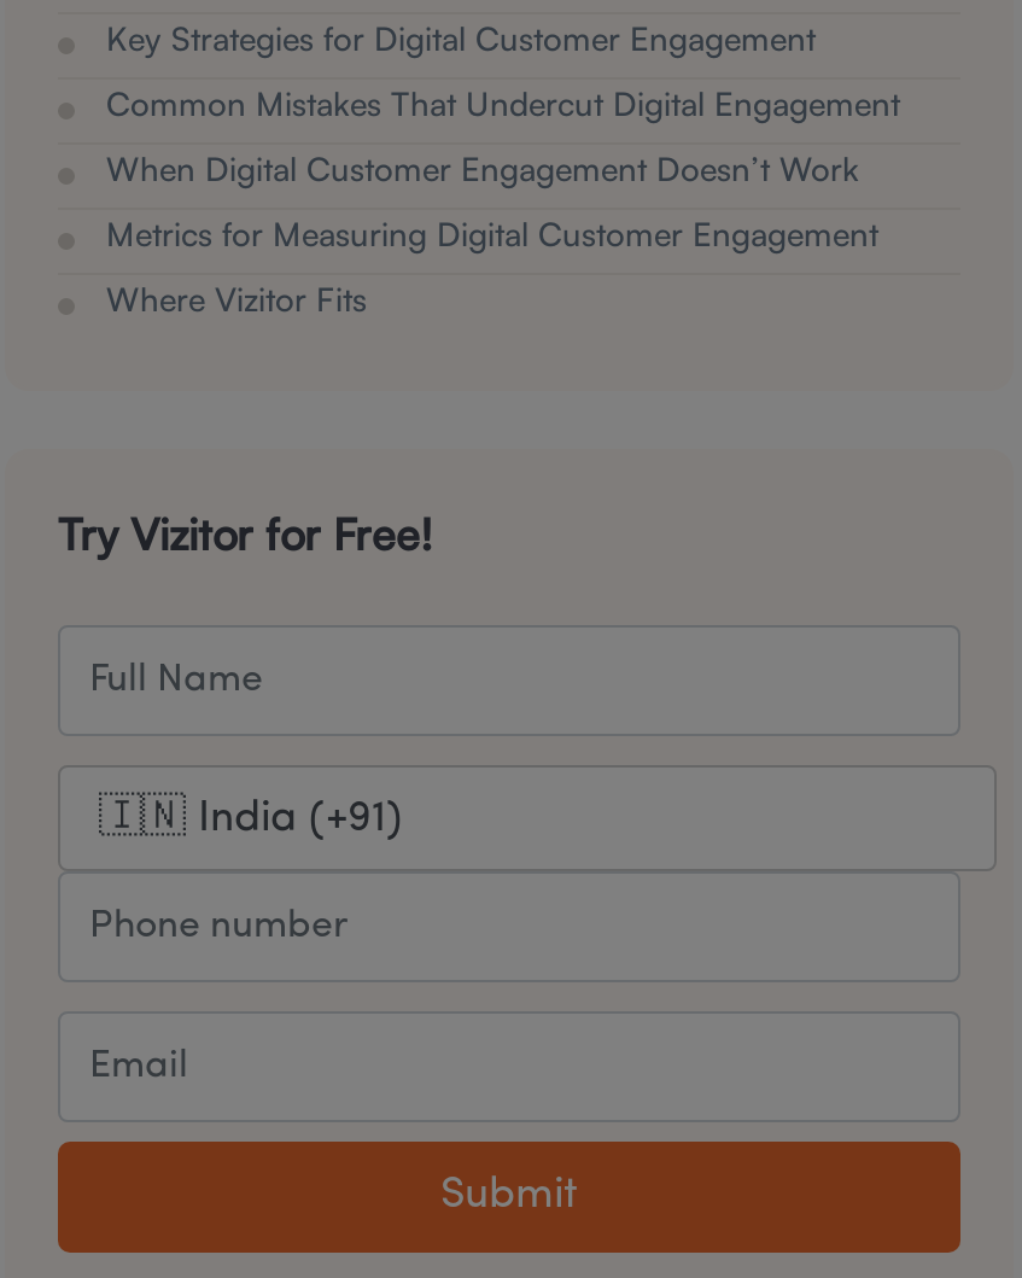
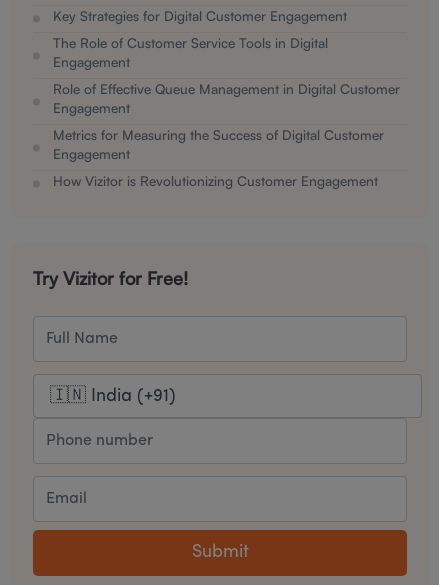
- Common Mistakes That Undercut Digital Engagement
+ The Role of Customer Service Tools in Digital
+ Engagement

- When Digital Customer Engagement Doesn’t Work
+ Role of Effective Queue Management in Digital Customer
+ Engagement

- Metrics for Measuring Digital Customer Engagement
+ Metrics for Measuring the Success of Digital Customer
+ Engagement

- Where Vizitor Fits
+ How Vizitor is Revolutionizing Customer Engagement
